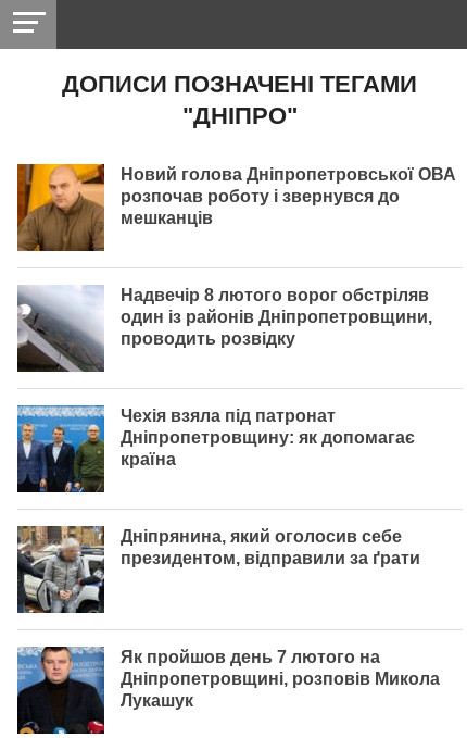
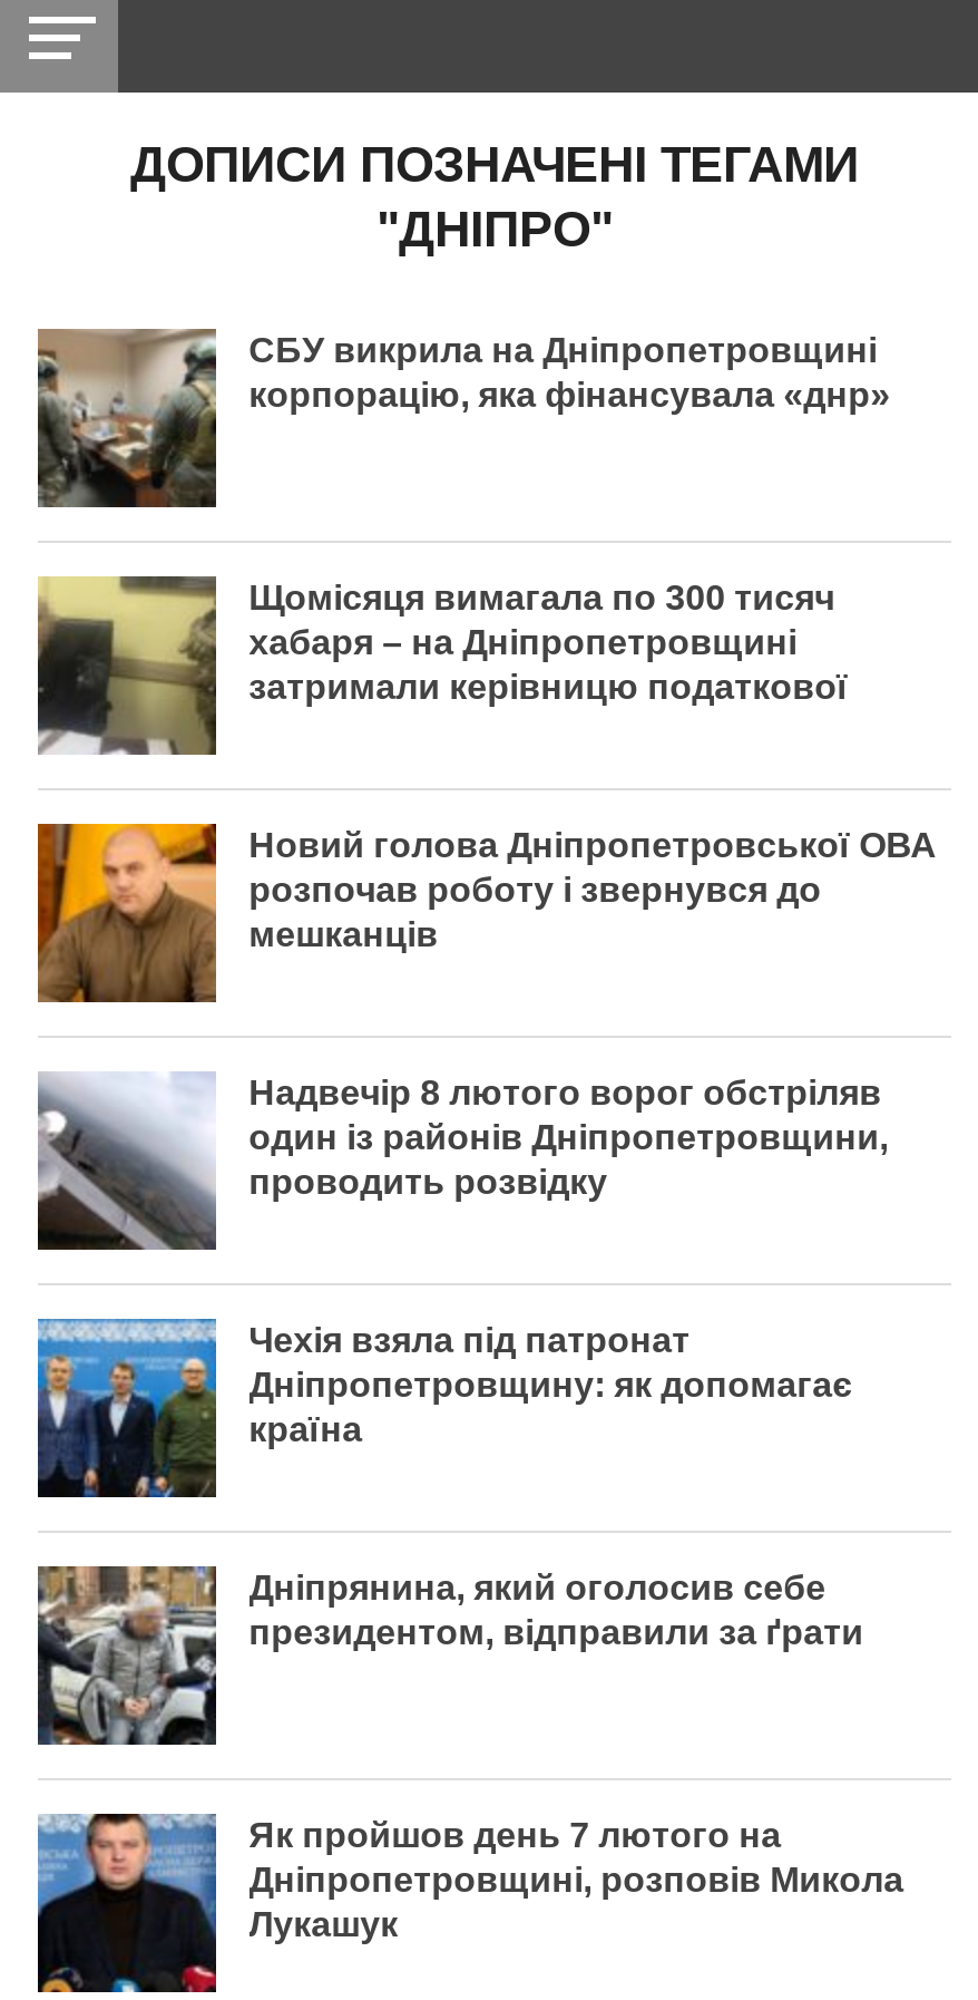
+ [image]
+ СБУ викрила на Дніпропетровщині
+ корпорацію, яка фінансувала «днр»

+ [image]
+ Щомісяця вимагала по 300 тисяч
+ хабаря – на Дніпропетровщині
+ затримали керівницю податкової
